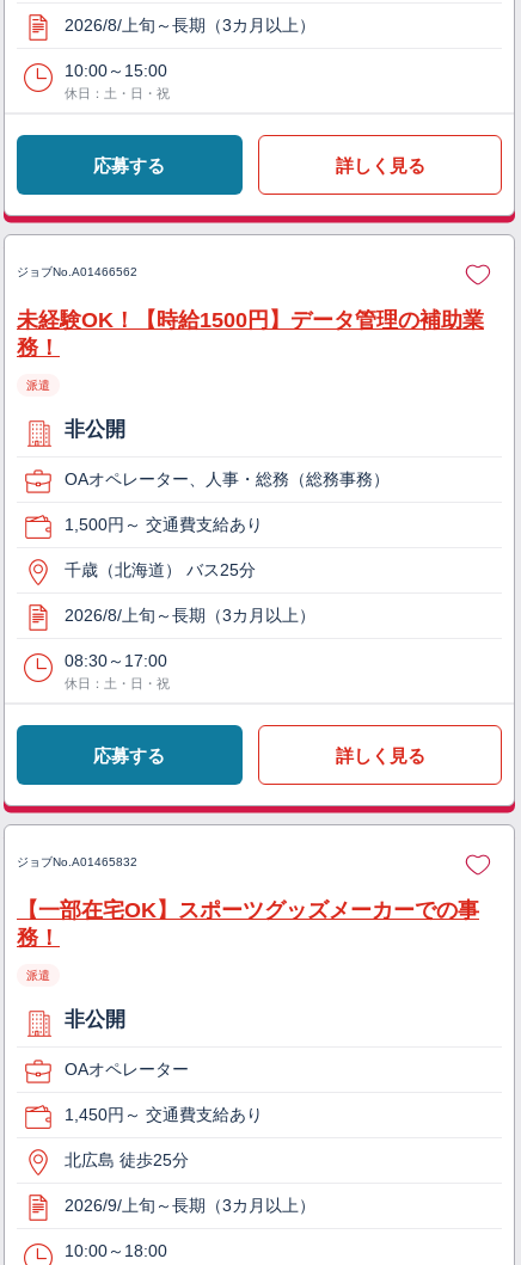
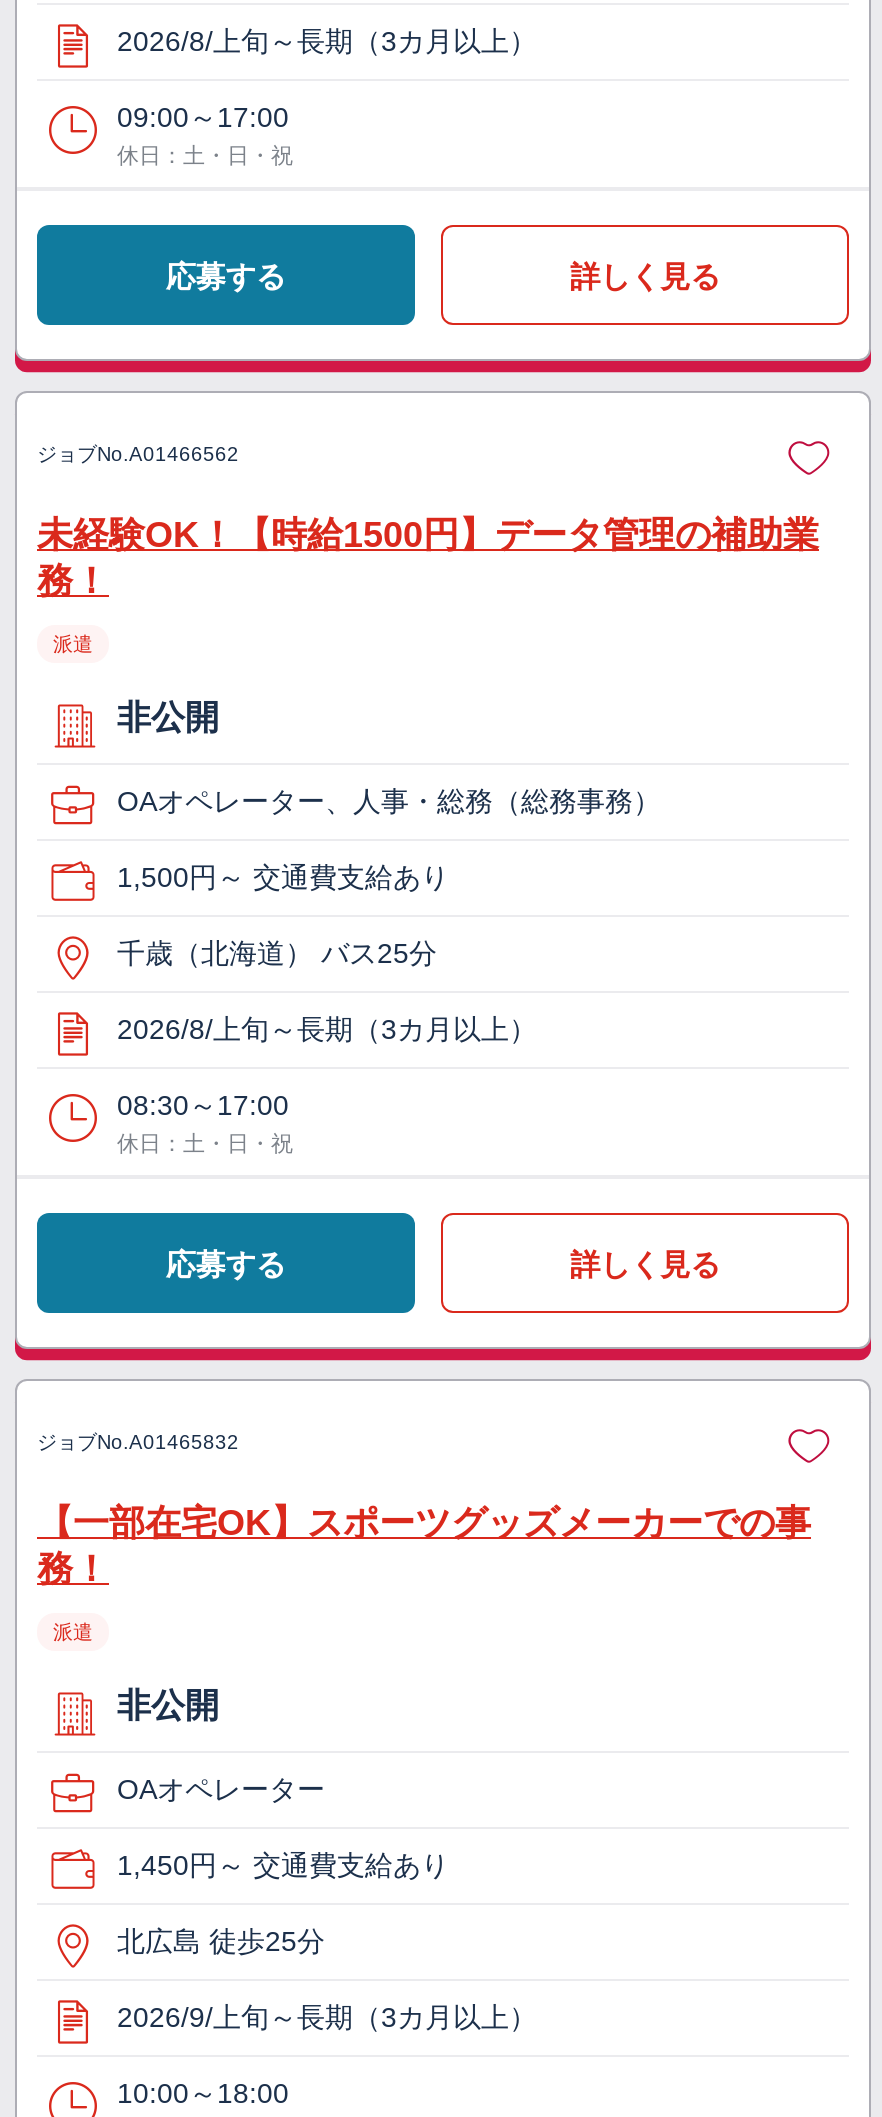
- 10:00～15:00
+ 09:00～17:00
